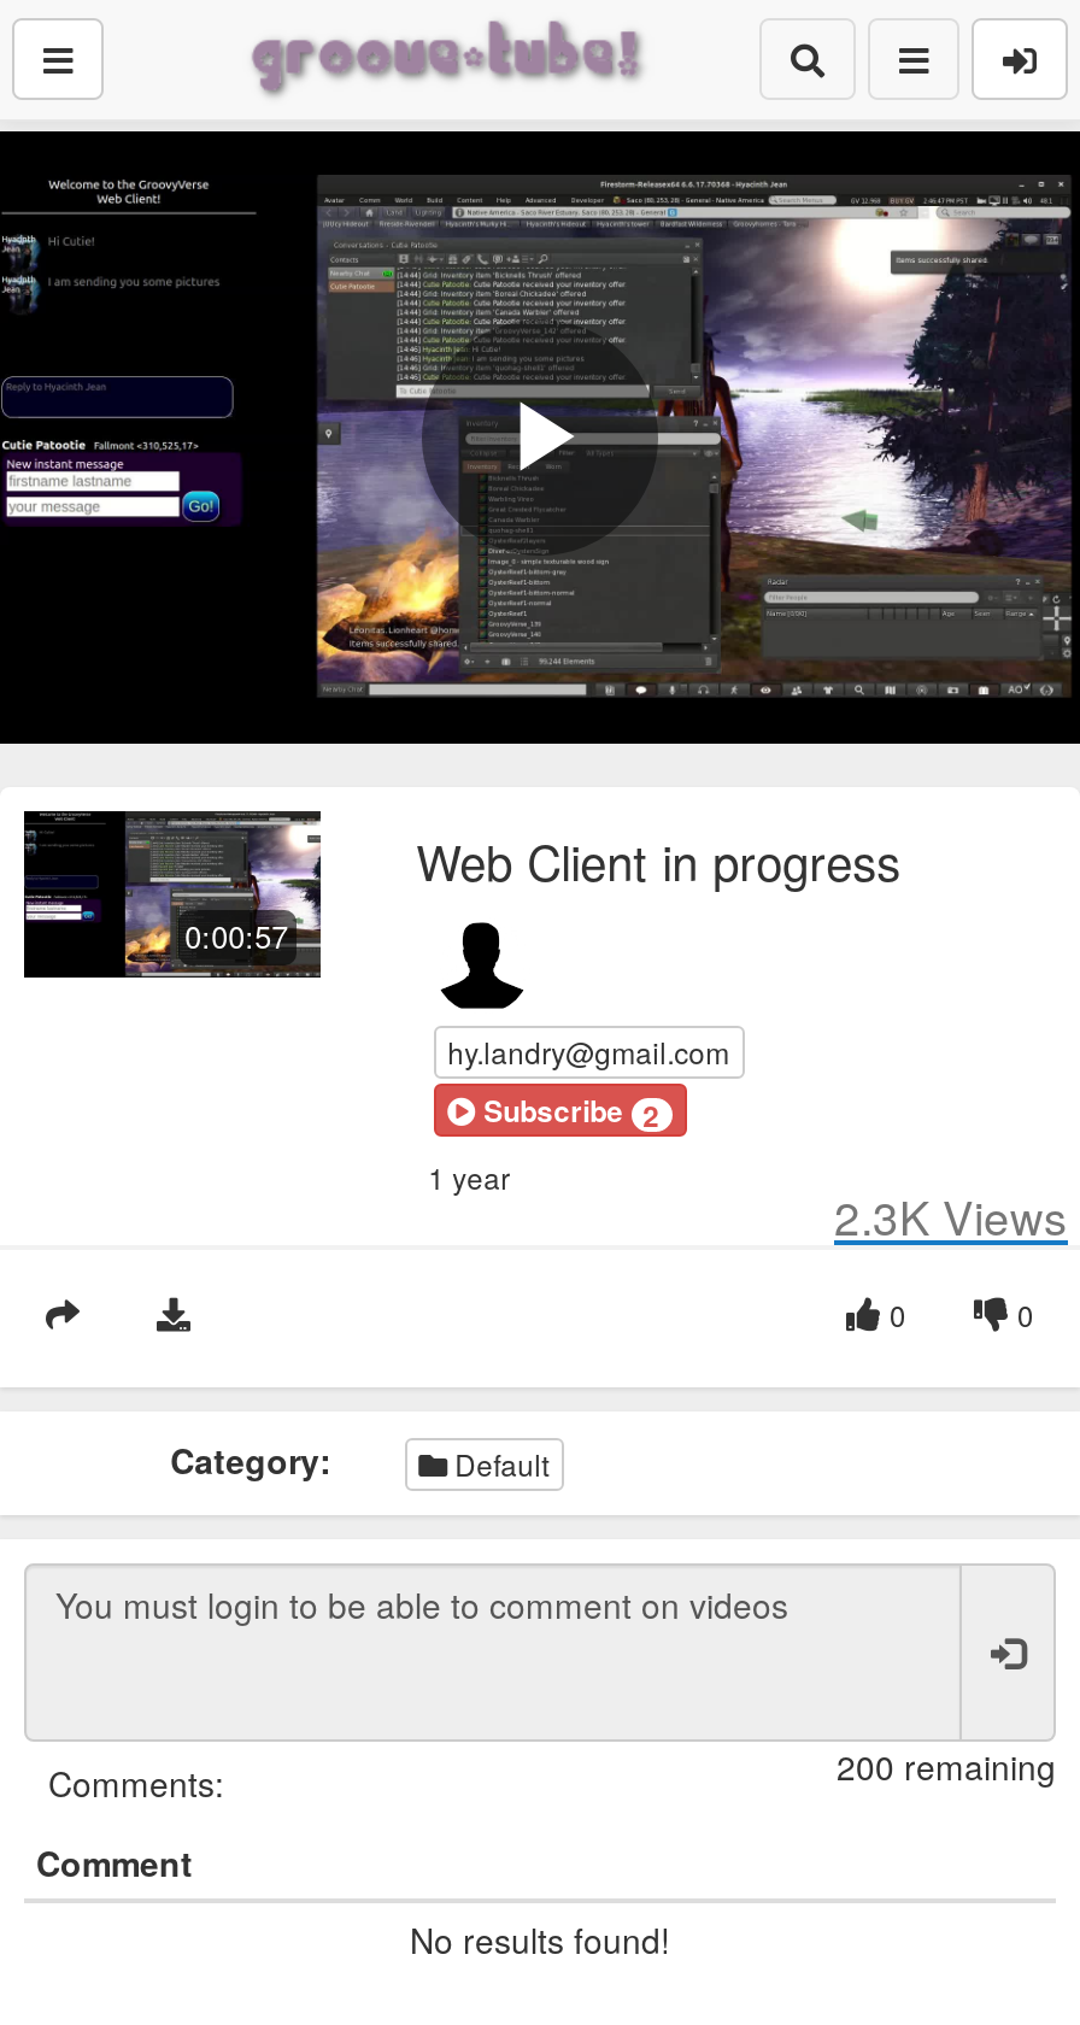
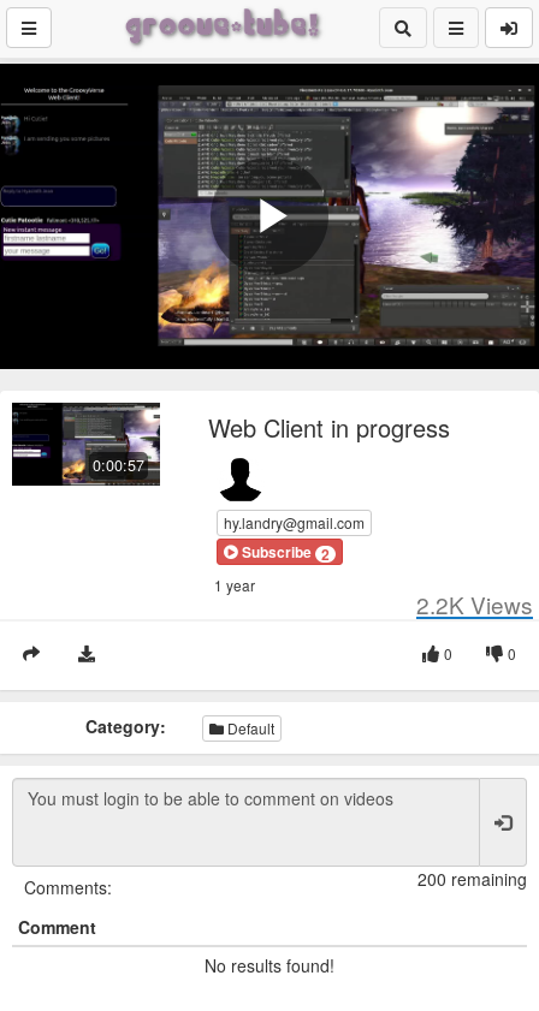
- 2.3K Views
+ 2.2K Views
